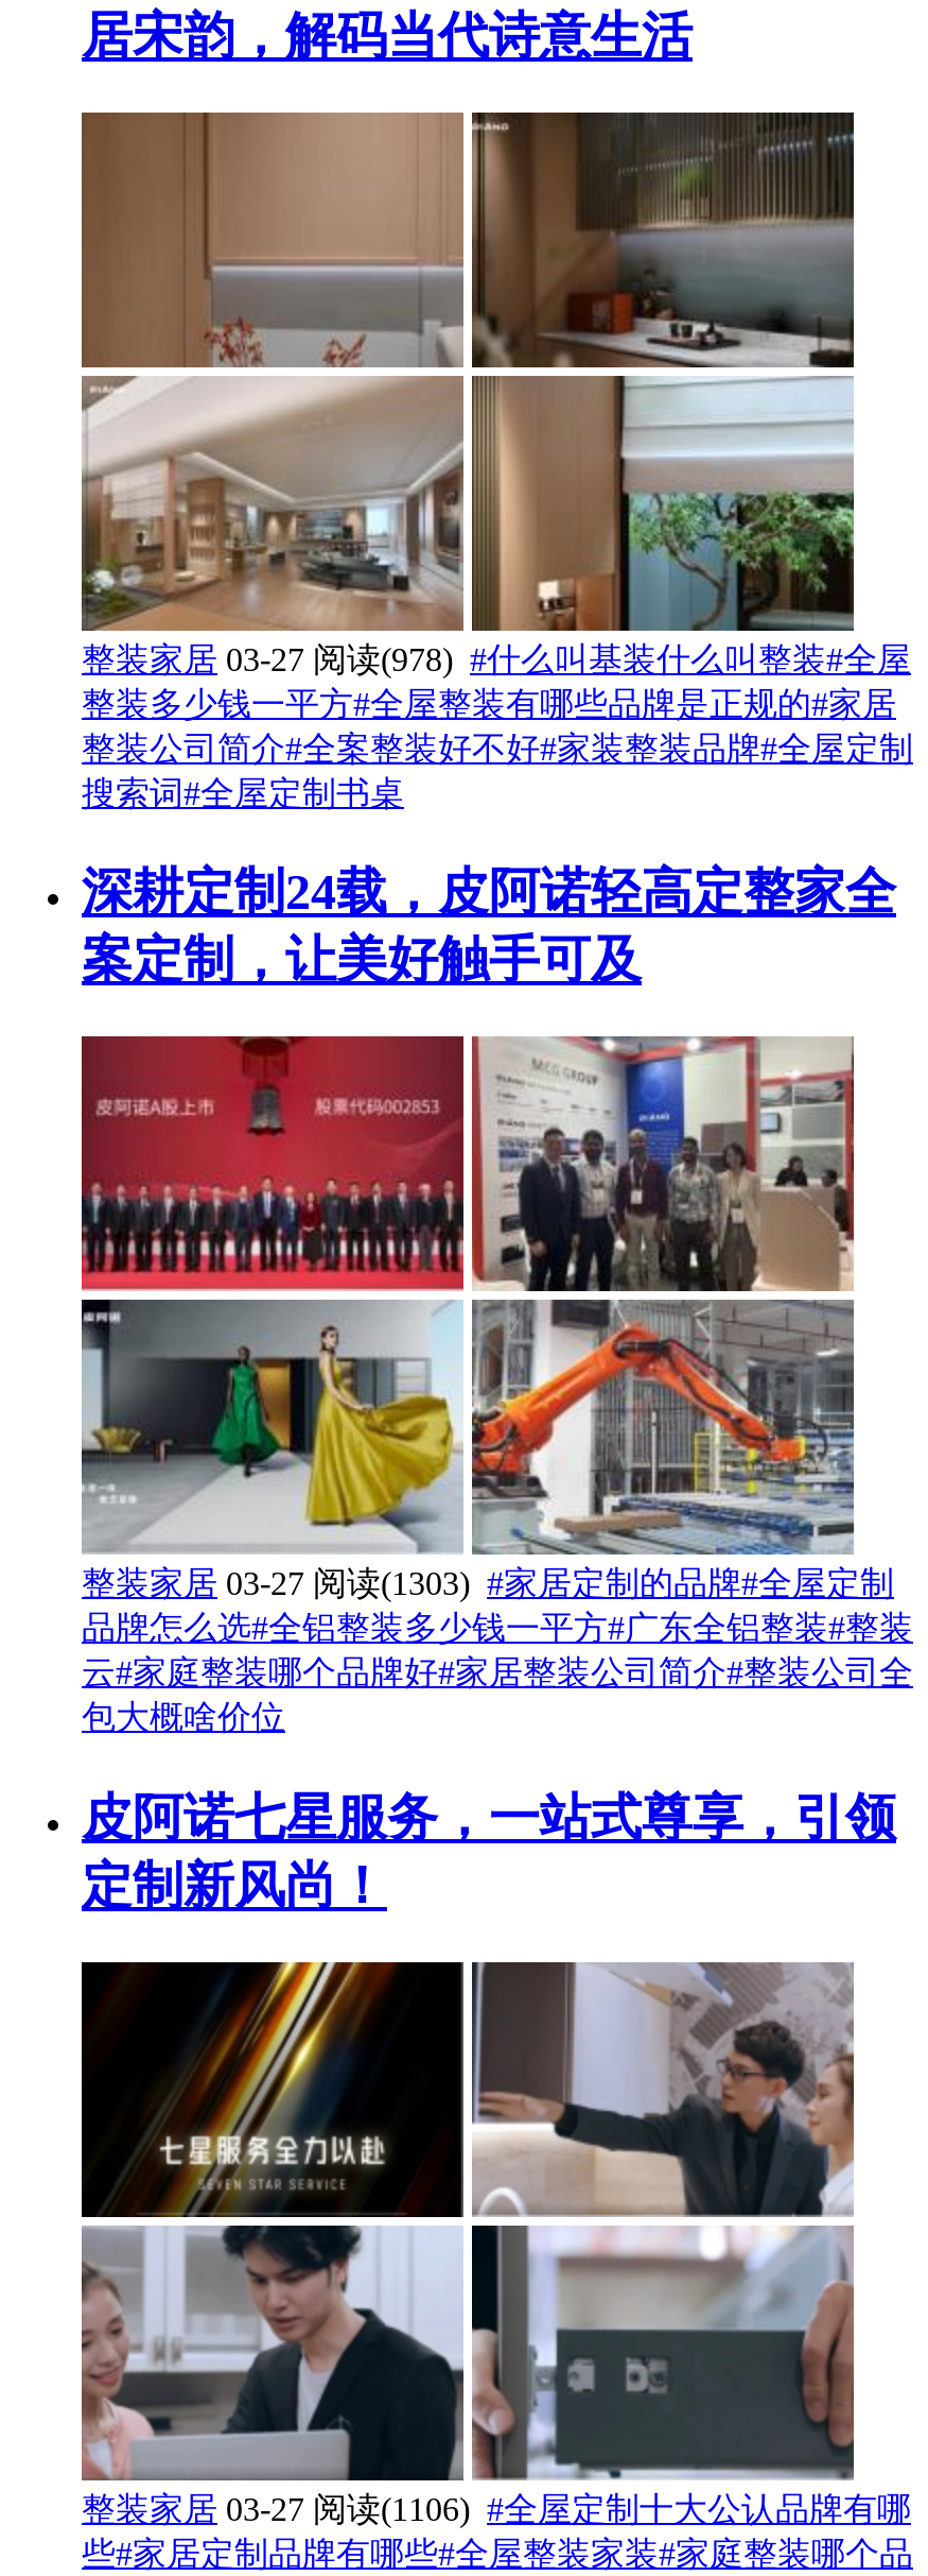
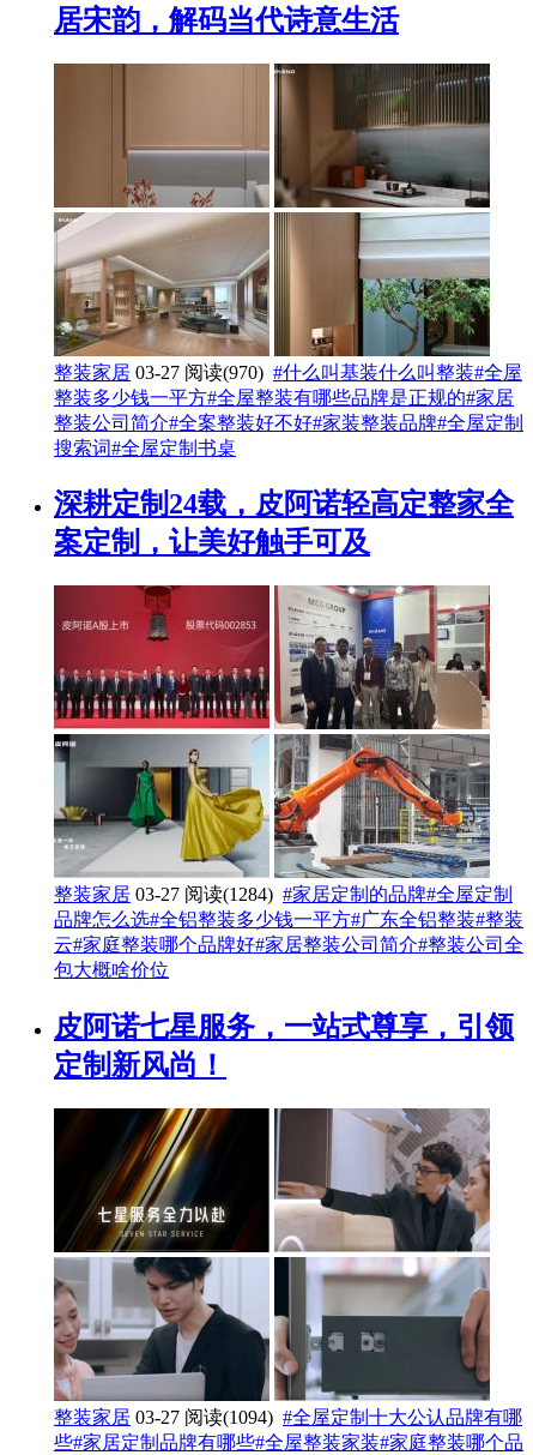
- 整装家居 03-27 阅读(978) #什么叫基装什么叫整装#全屋
+ 整装家居 03-27 阅读(970) #什么叫基装什么叫整装#全屋

- 整装家居 03-27 阅读(1303) #家居定制的品牌#全屋定制
+ 整装家居 03-27 阅读(1284) #家居定制的品牌#全屋定制

- 整装家居 03-27 阅读(1106) #全屋定制十大公认品牌有哪
+ 整装家居 03-27 阅读(1094) #全屋定制十大公认品牌有哪
